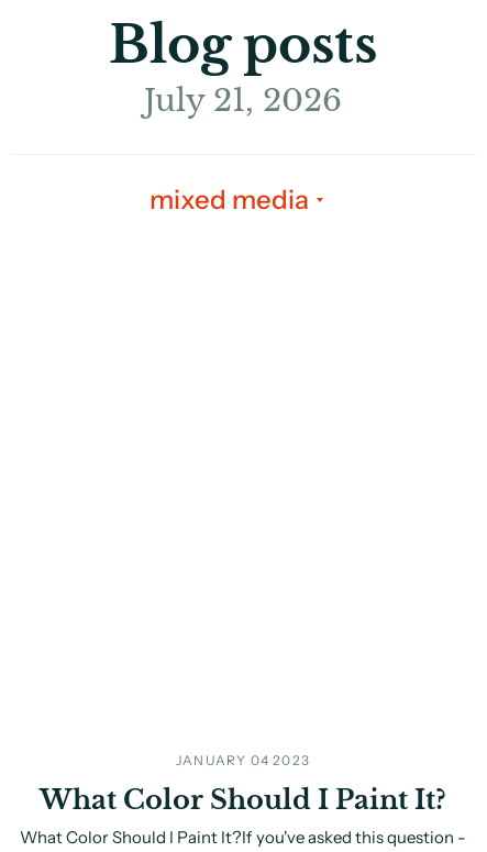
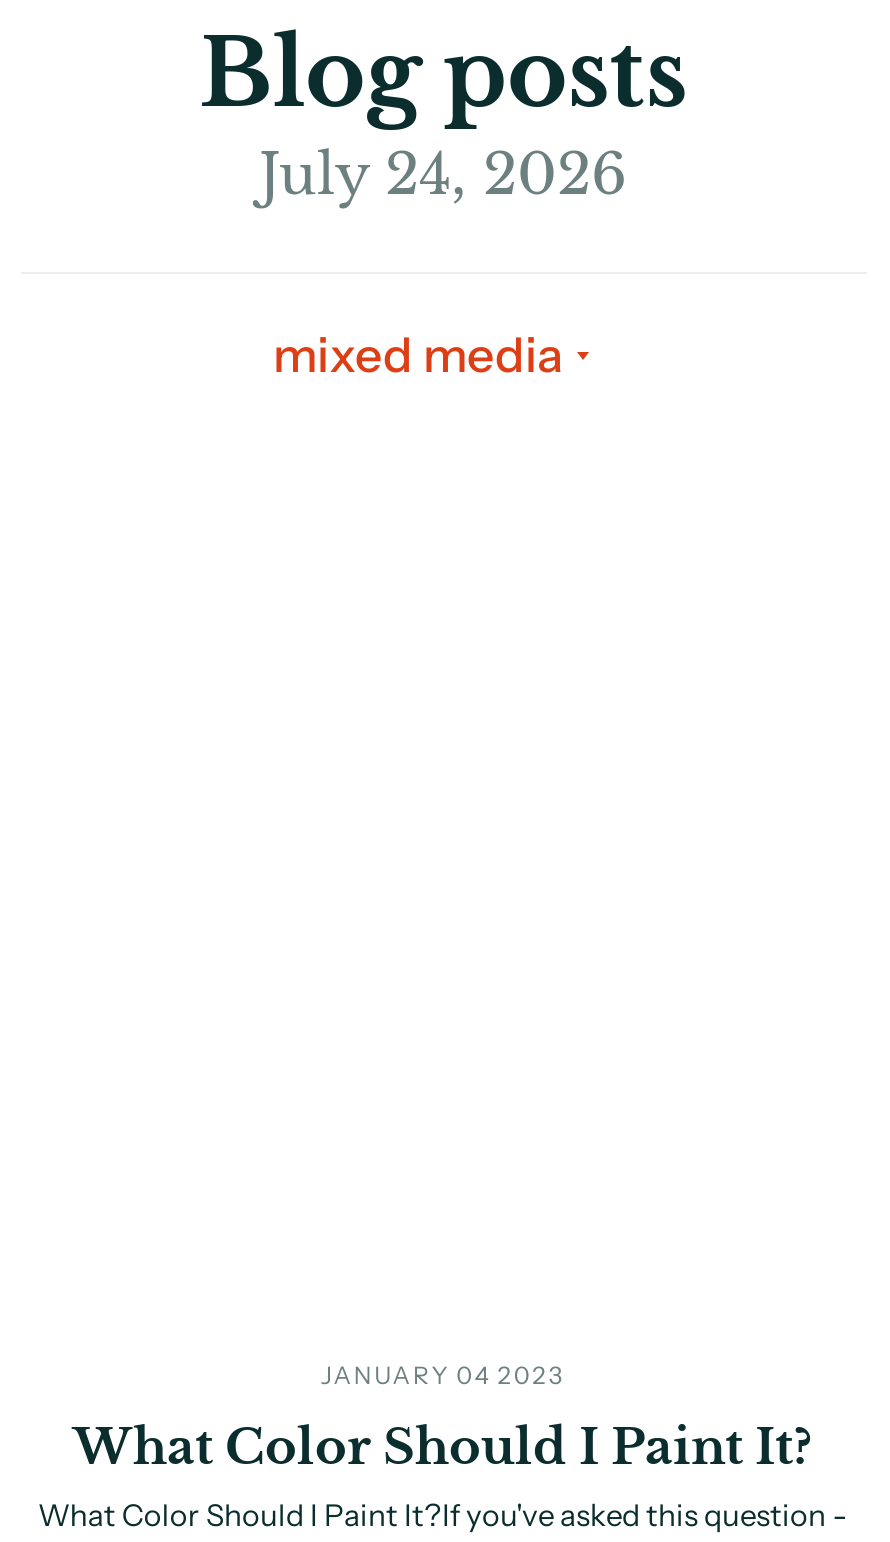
- July 21, 2026
+ July 24, 2026
